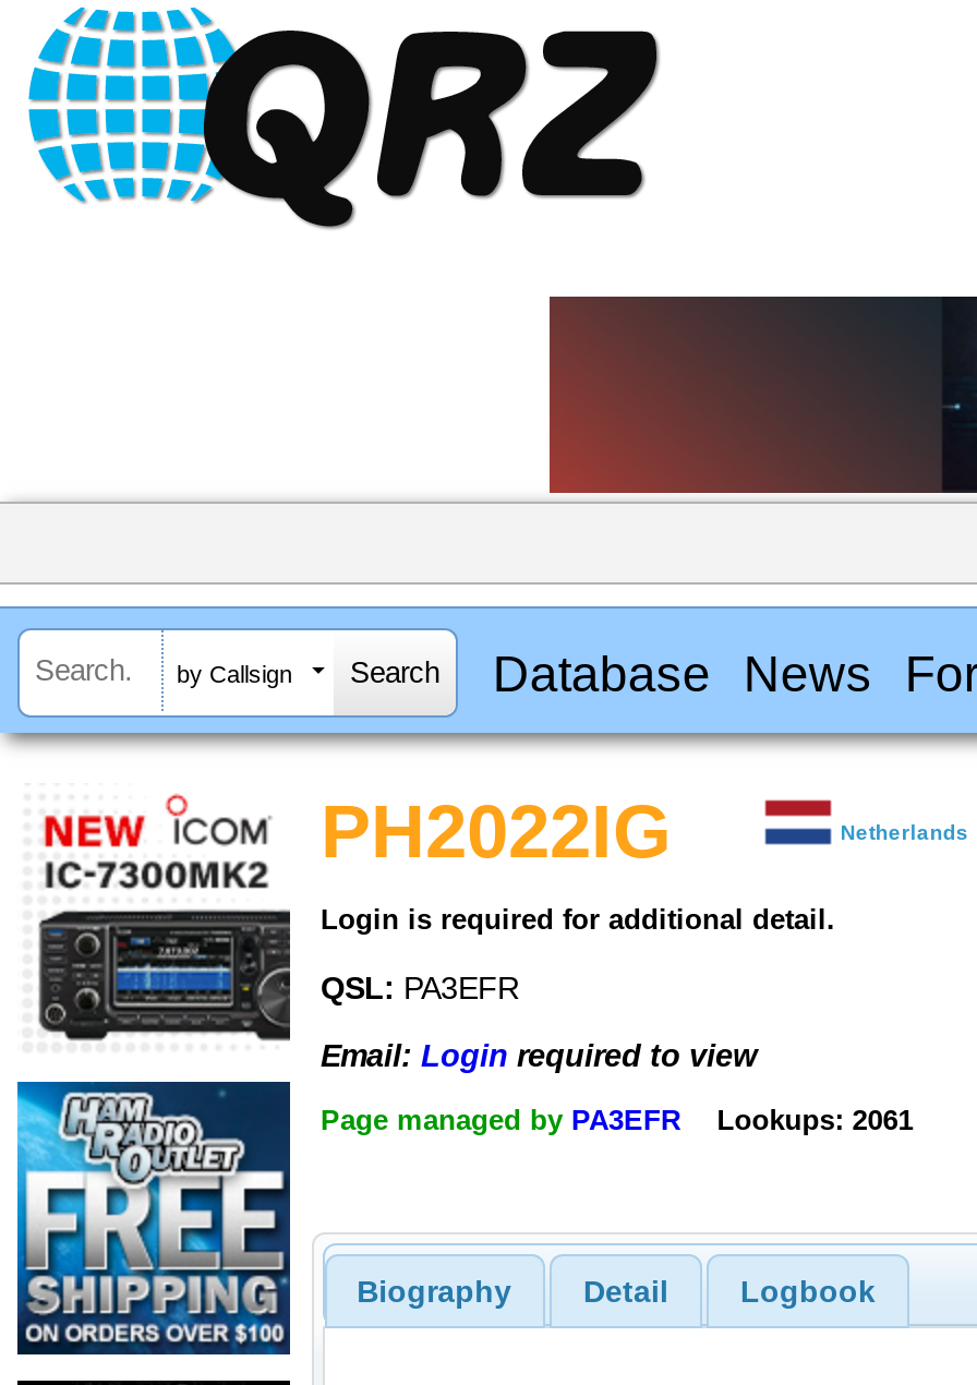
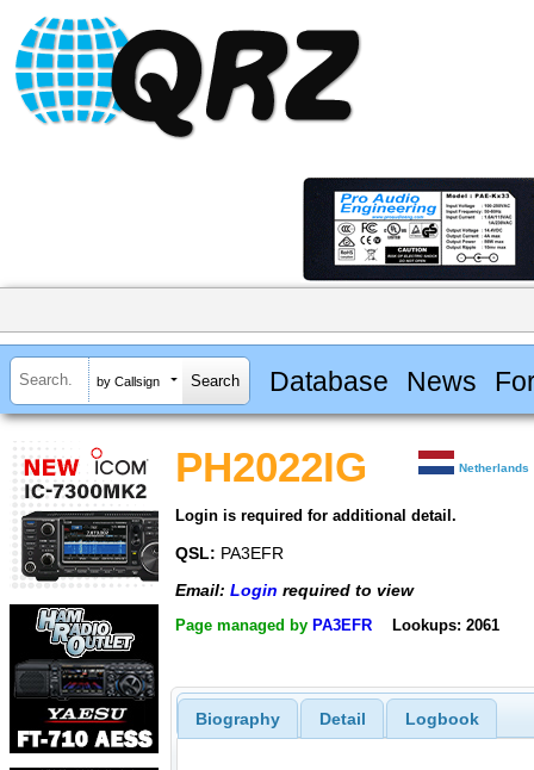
- [image]
+ [image]

- [image]
+ [image]
